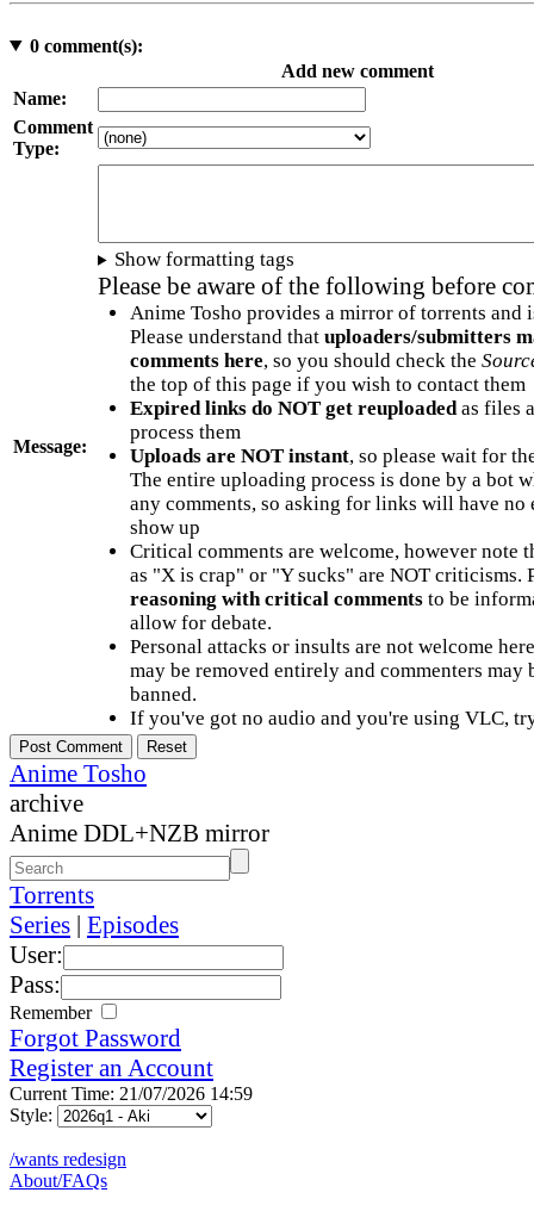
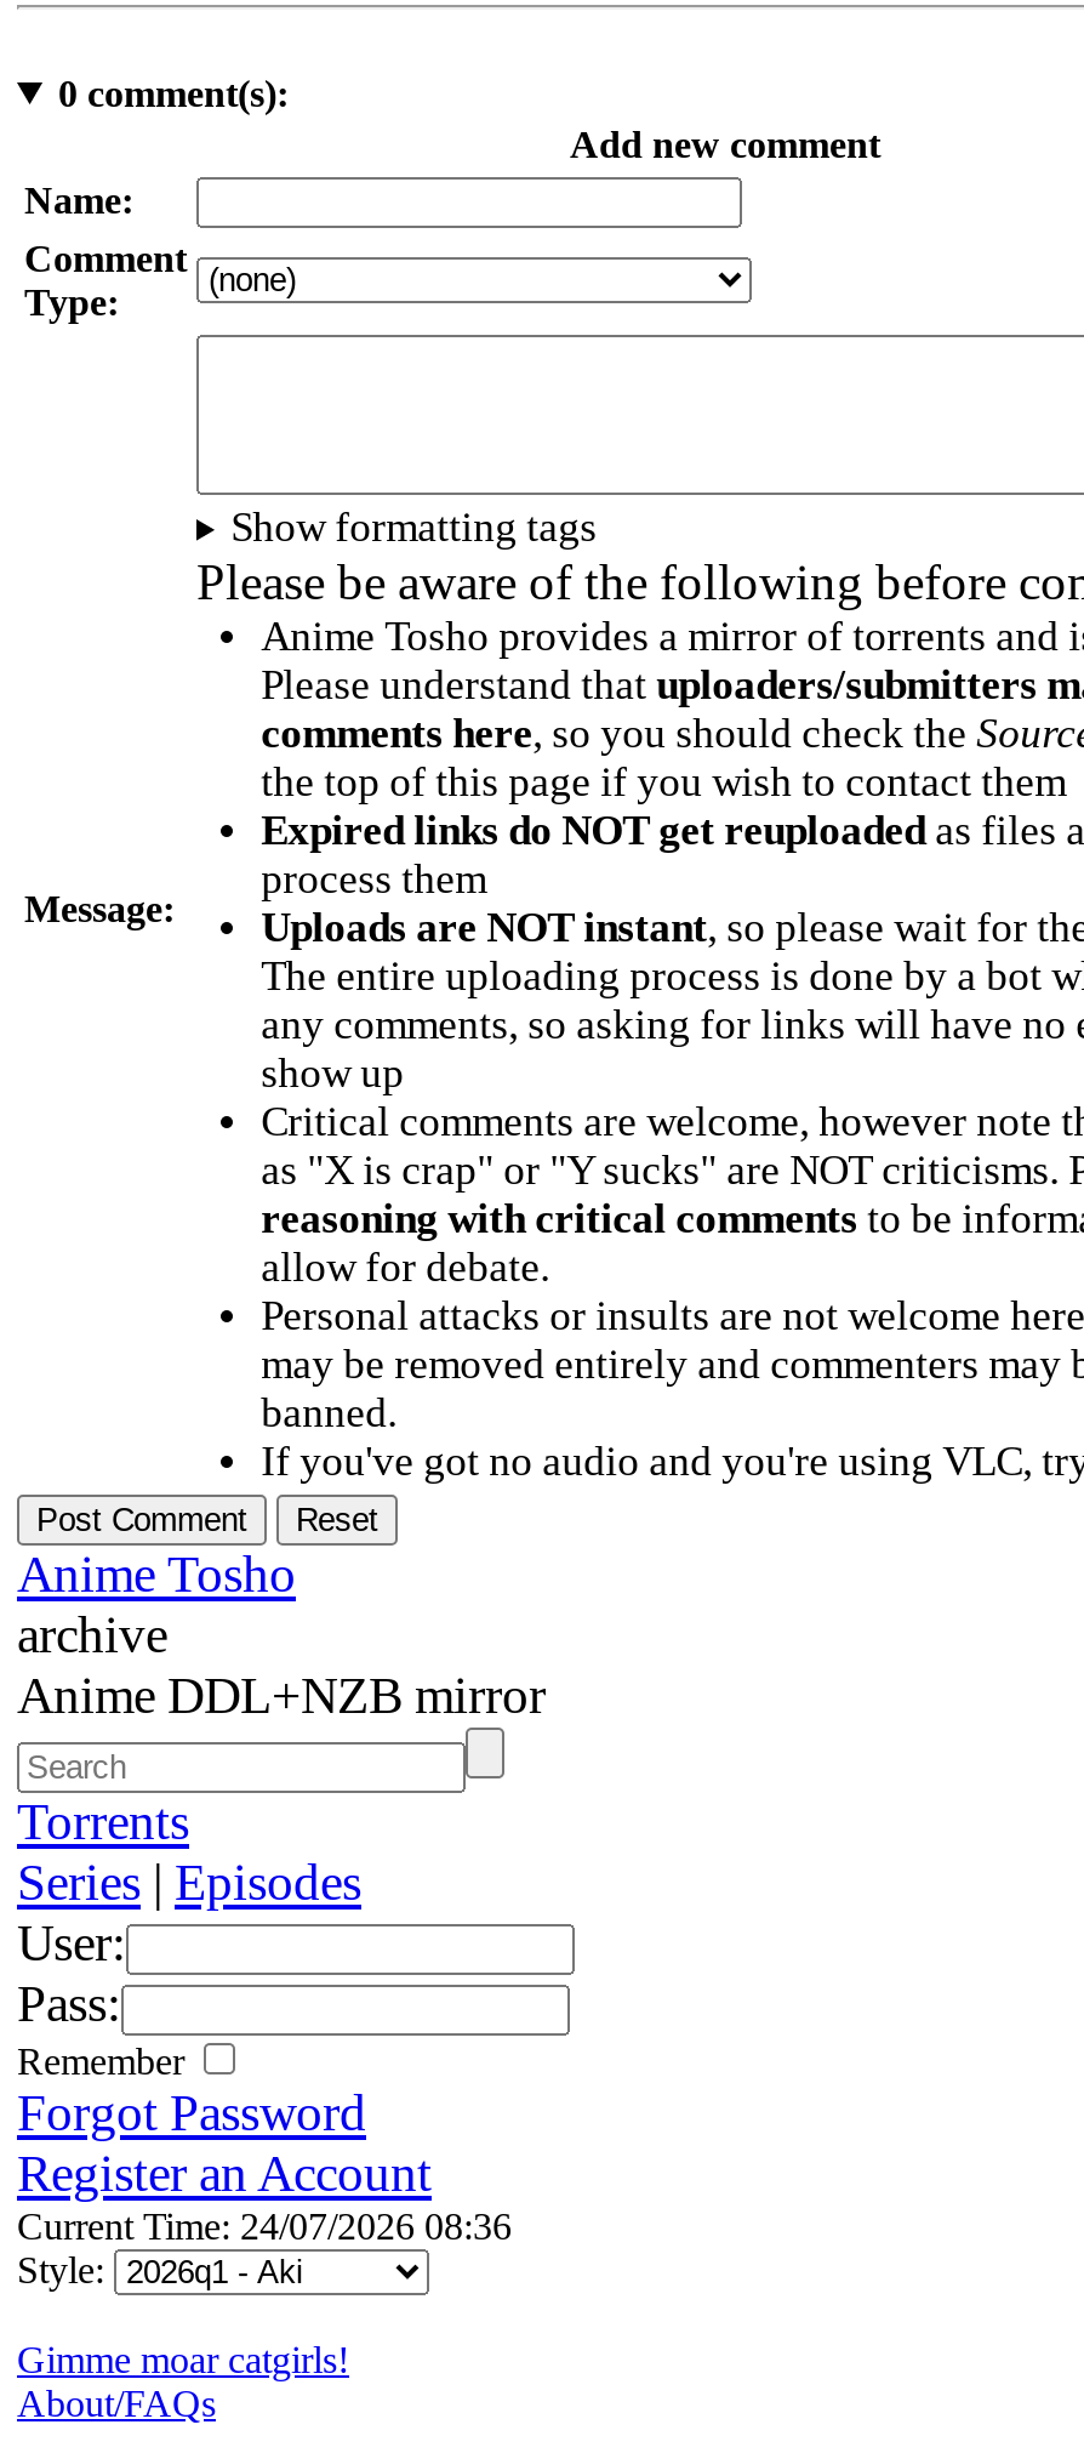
- Current Time: 21/07/2026 14:59
+ Current Time: 24/07/2026 08:36

- /wants redesign
+ Gimme moar catgirls!
